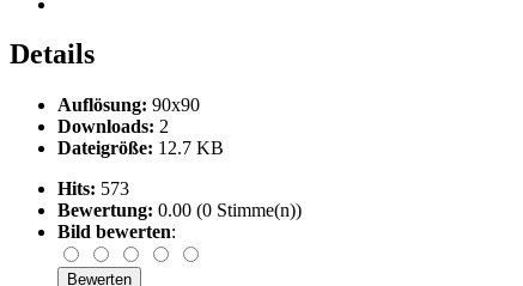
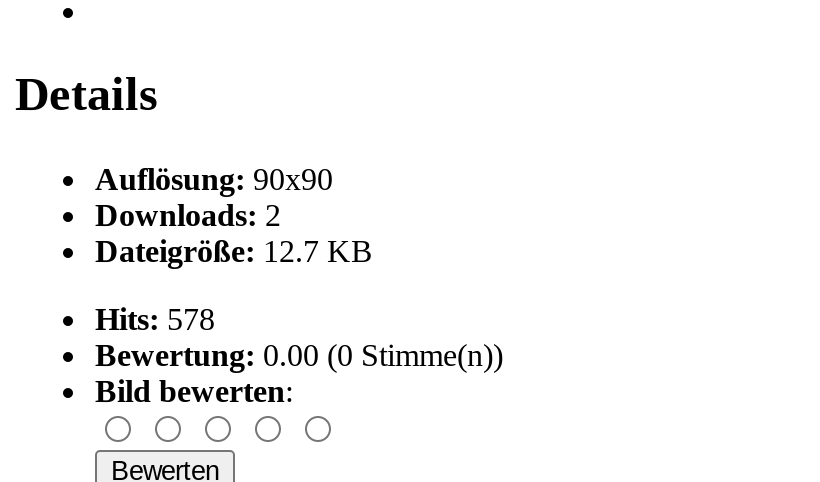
- Hits: 573
+ Hits: 578
